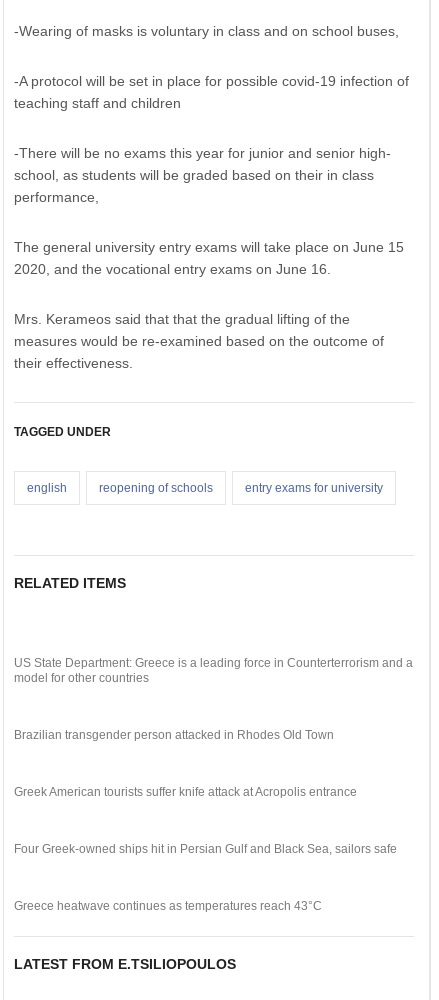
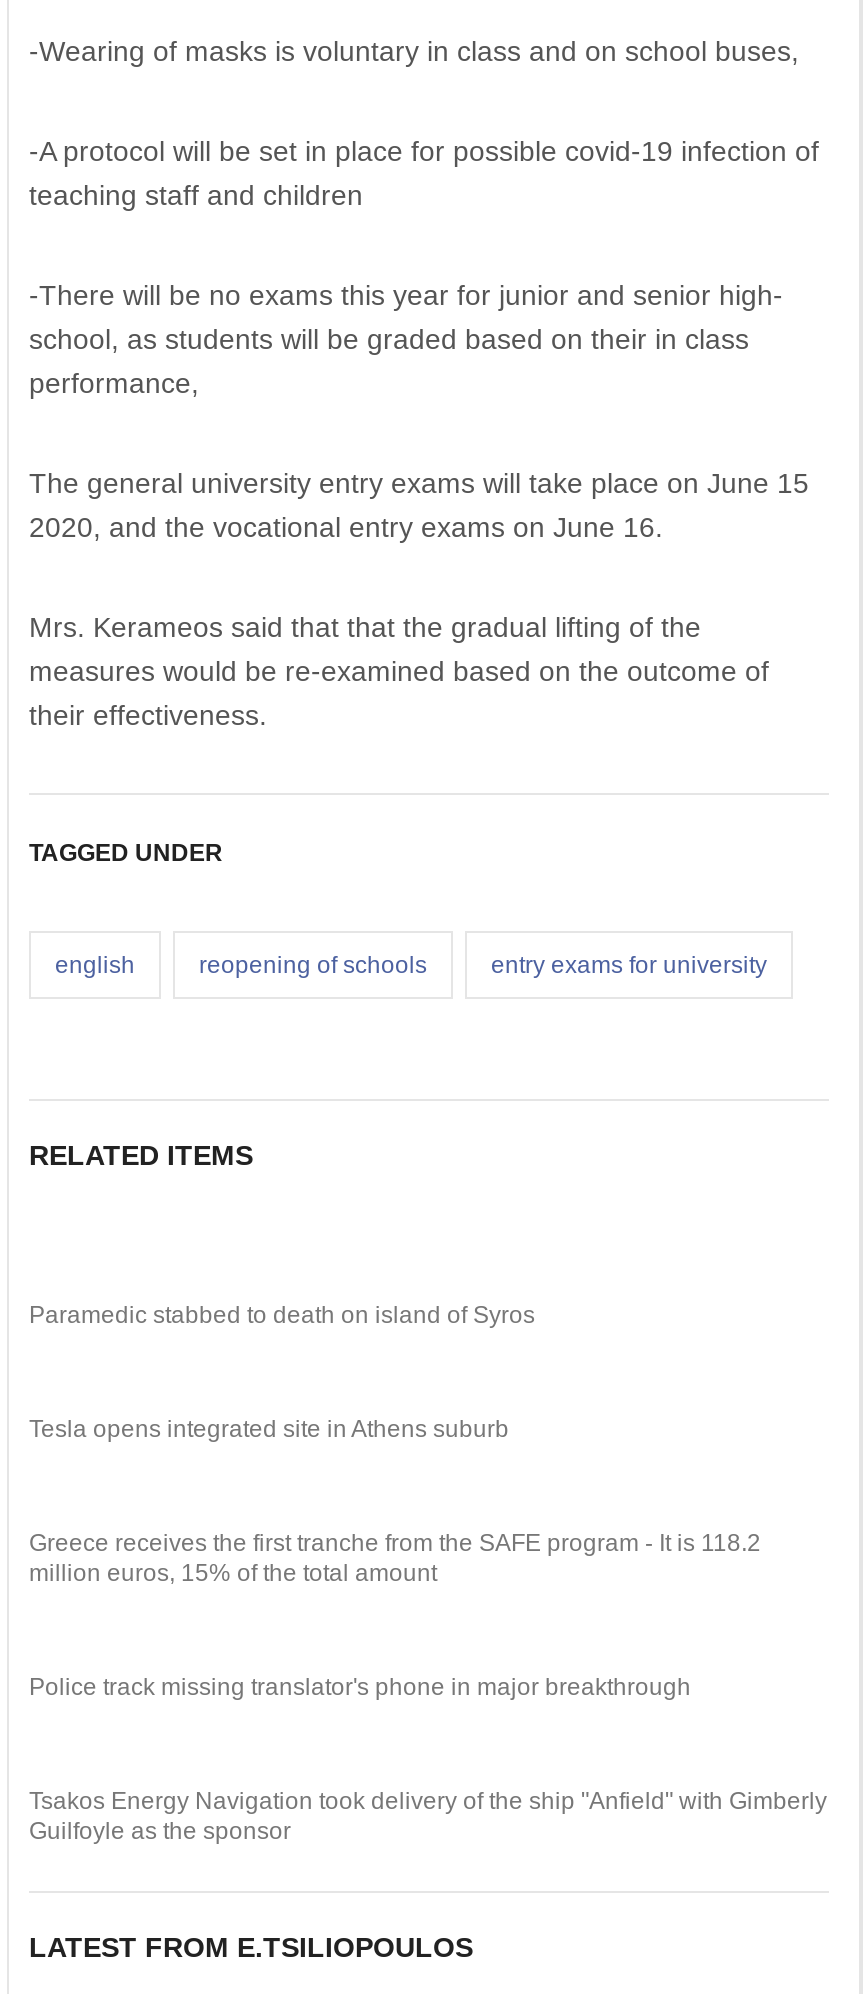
- US State Department: Greece is a leading force in Counterterrorism and a
- model for other countries
+ Paramedic stabbed to death on island of Syros

- Brazilian transgender person attacked in Rhodes Old Town
+ Tesla opens integrated site in Athens suburb

- Greek American tourists suffer knife attack at Acropolis entrance
+ Greece receives the first tranche from the SAFE program - It is 118.2
+ million euros, 15% of the total amount

- Four Greek-owned ships hit in Persian Gulf and Black Sea, sailors safe
+ Police track missing translator's phone in major breakthrough

- Greece heatwave continues as temperatures reach 43°C
+ Tsakos Energy Navigation took delivery of the ship "Anfield" with Gimberly
+ Guilfoyle as the sponsor
